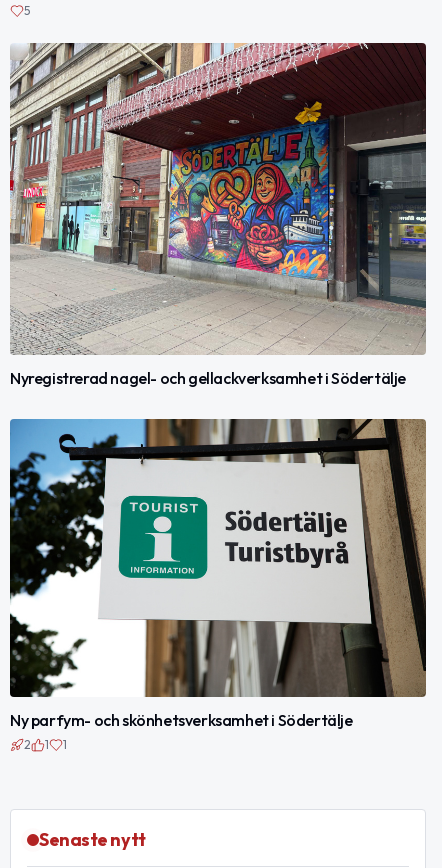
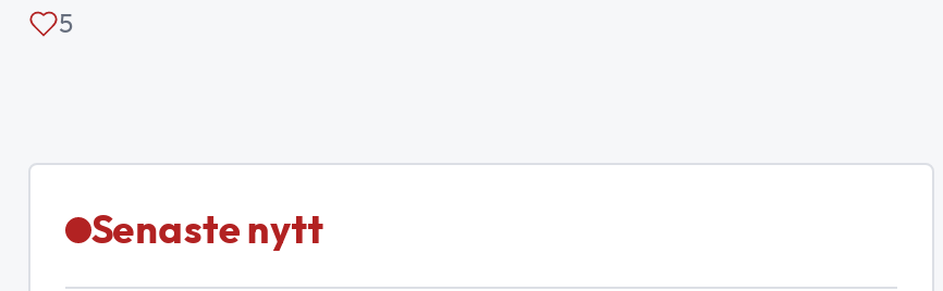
- [image]
- Nyregistrerad nagel- och gellackverksamhet i Södertälje

- [image]
- Ny parfym- och skönhetsverksamhet i Södertälje
- 2
- 1
- 1
